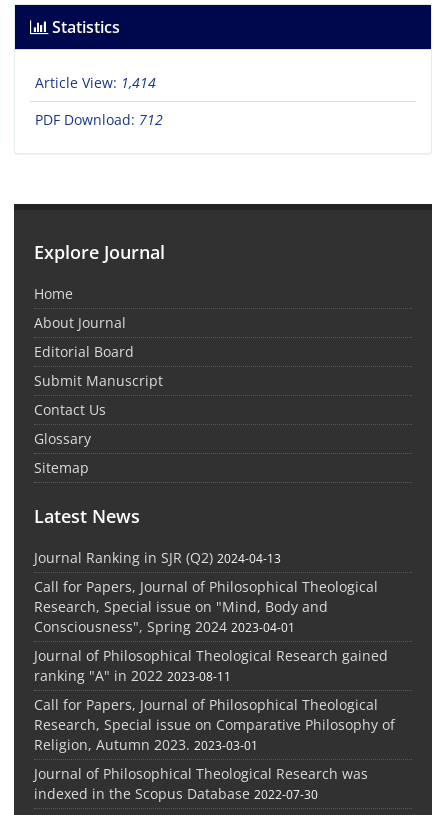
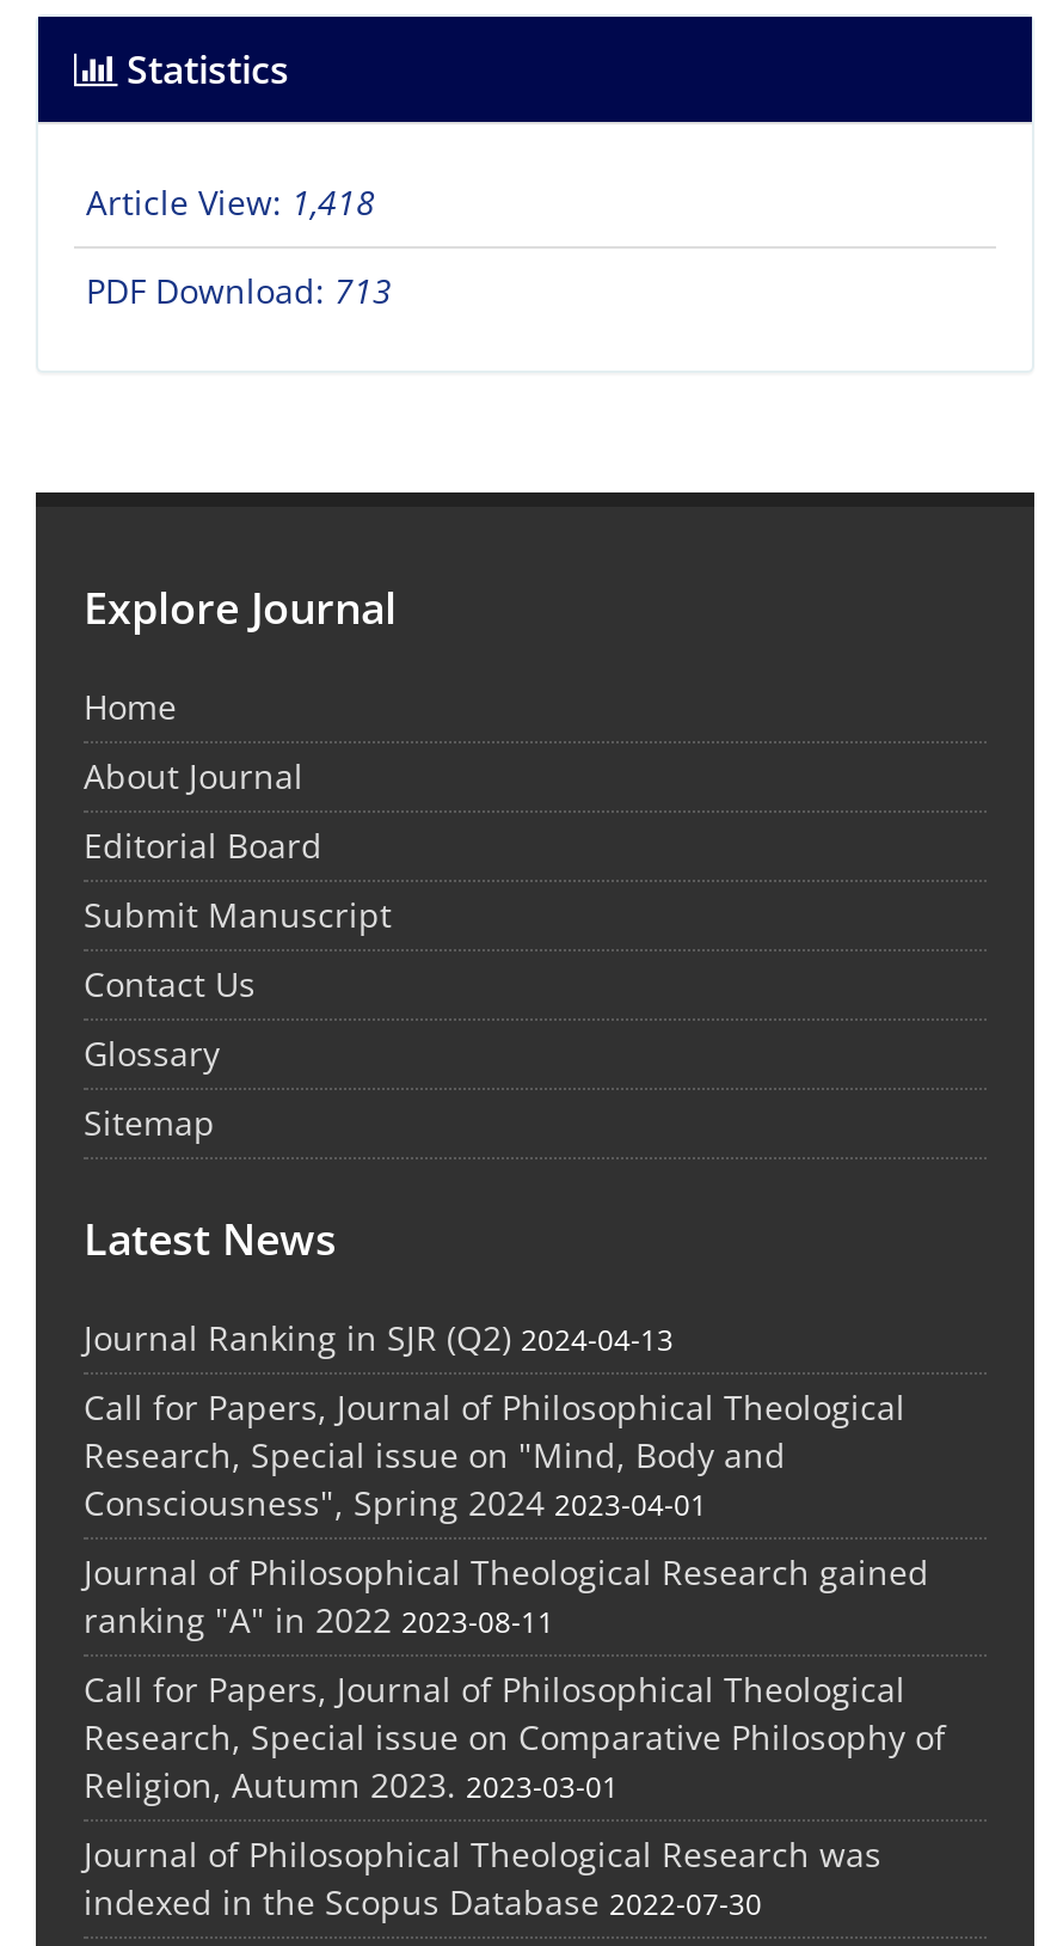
- Article View: 1,414
+ Article View: 1,418

- PDF Download: 712
+ PDF Download: 713
